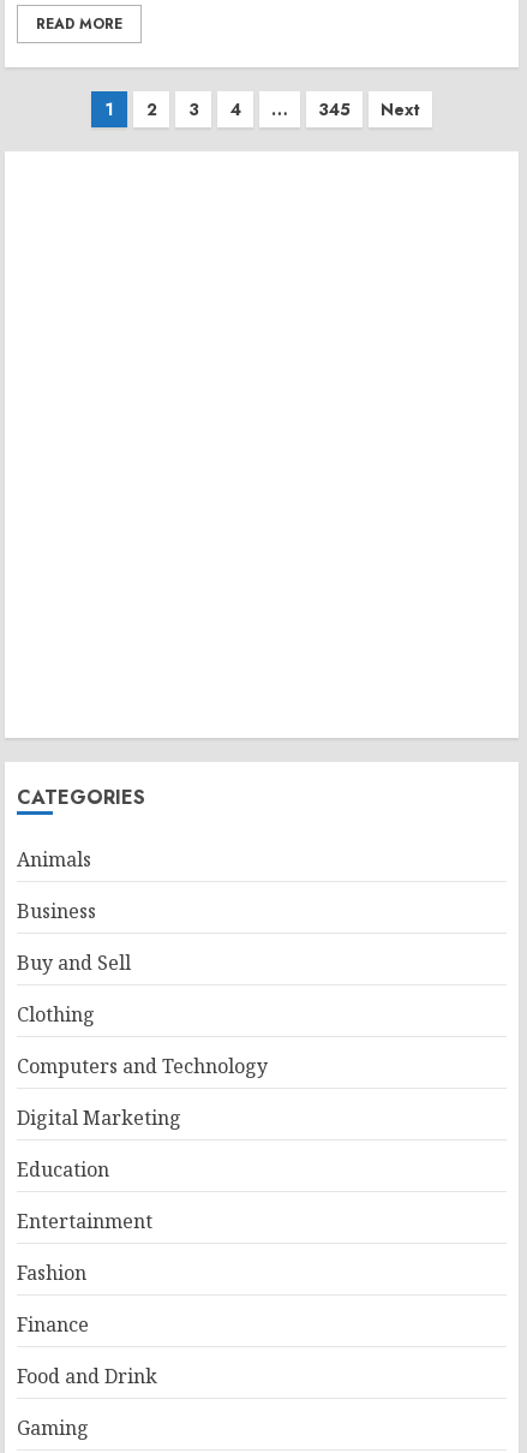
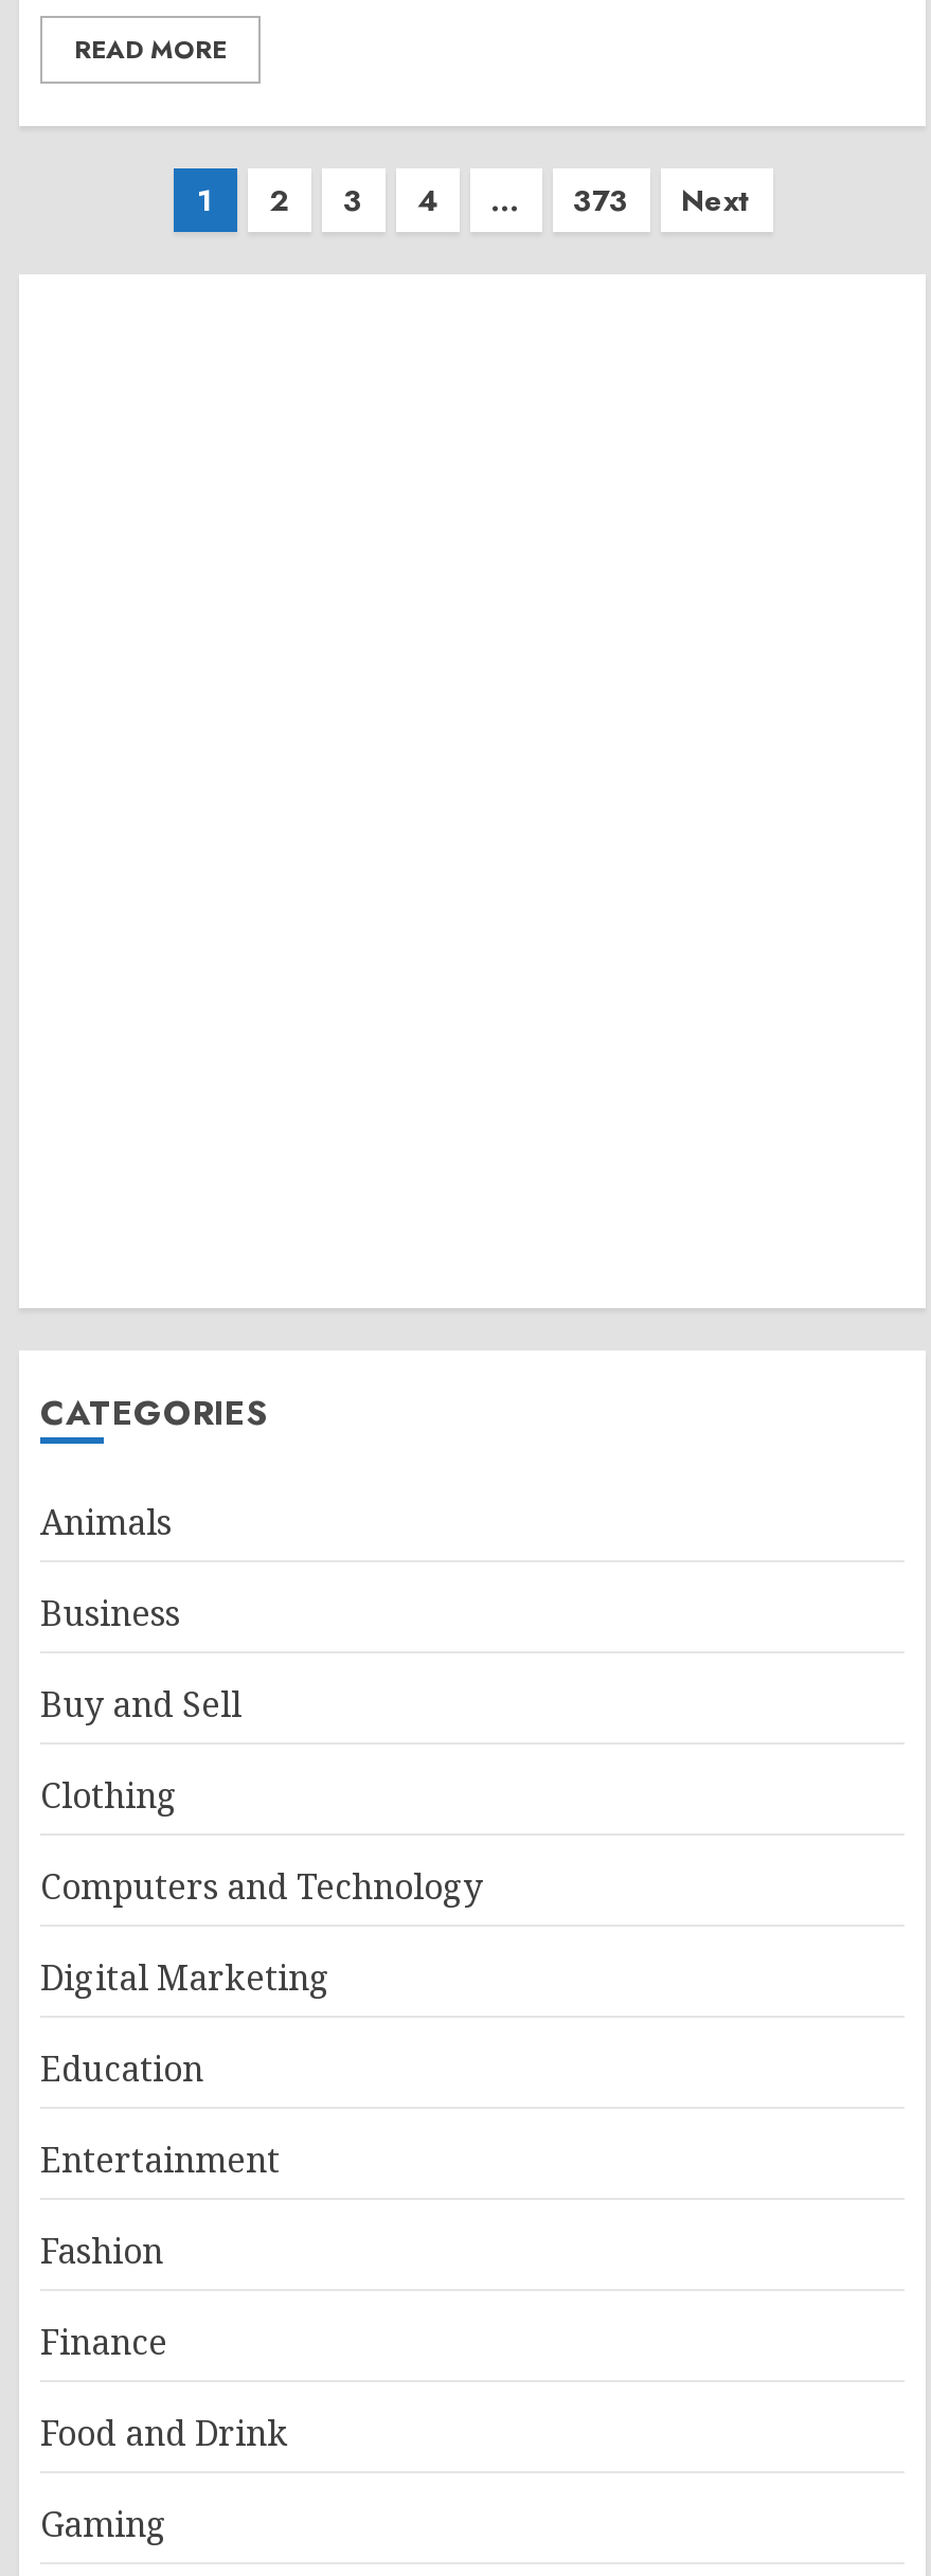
- 345
+ 373
